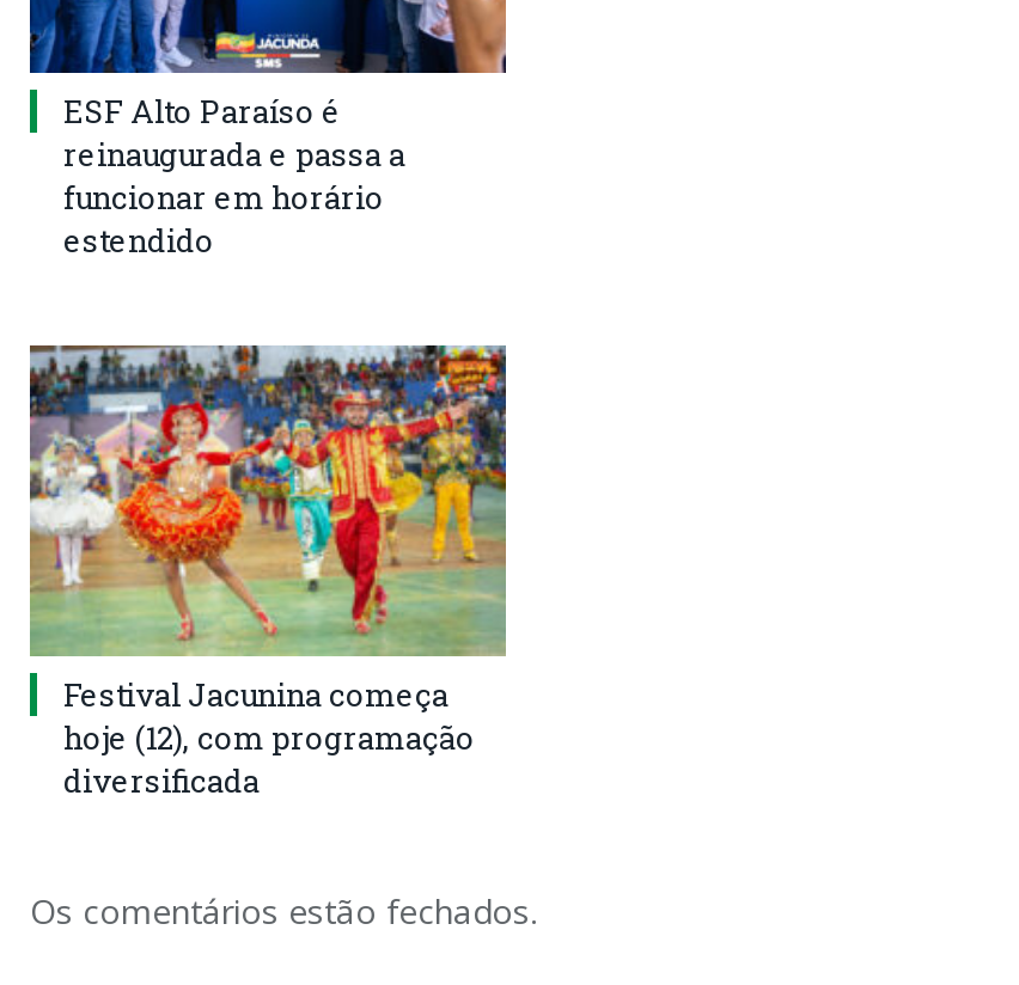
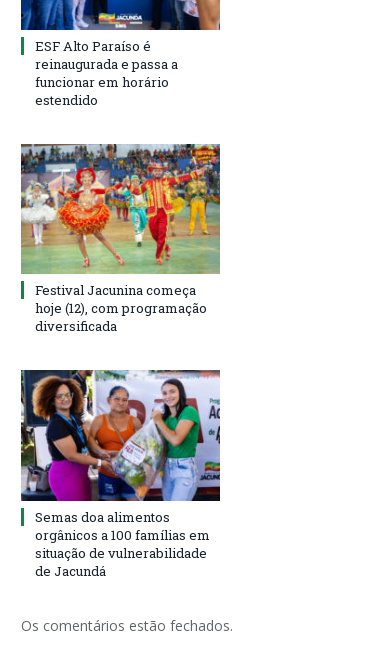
+ [image]
+ Semas doa alimentos
+ orgânicos a 100 famílias em
+ situação de vulnerabilidade
+ de Jacundá
